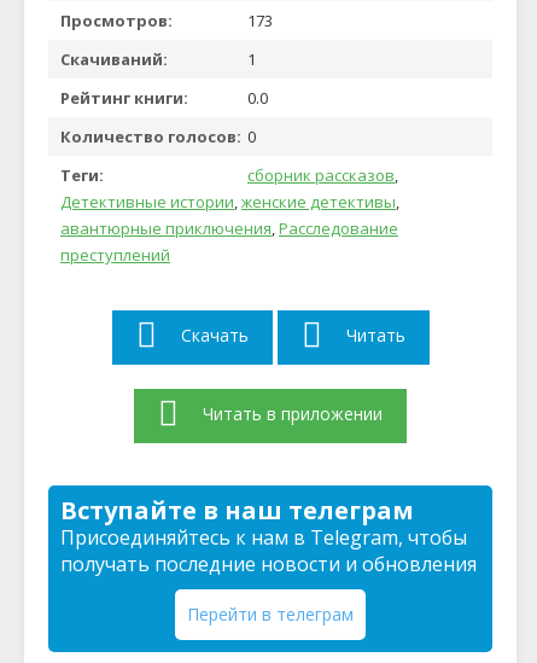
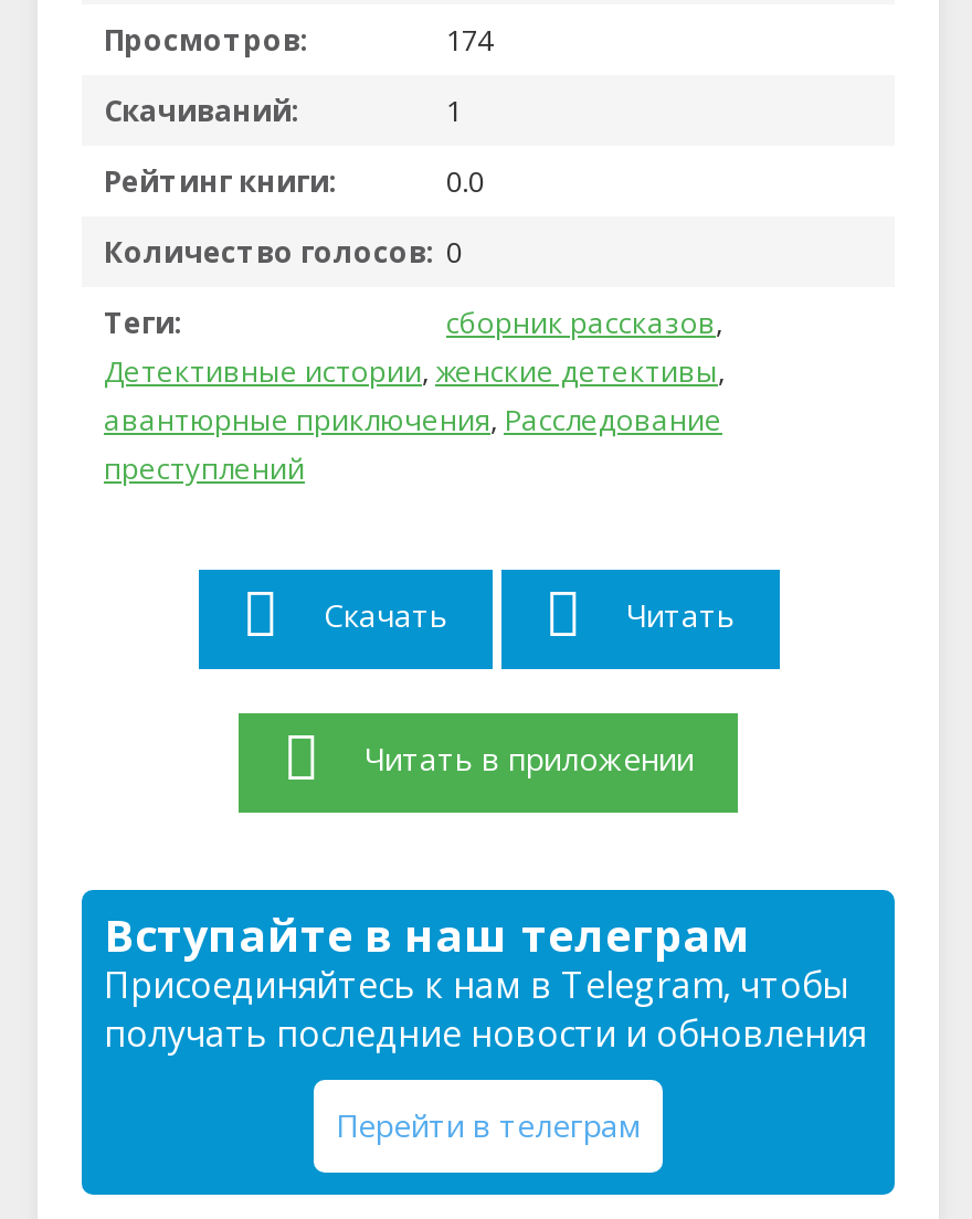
- 173
+ 174
